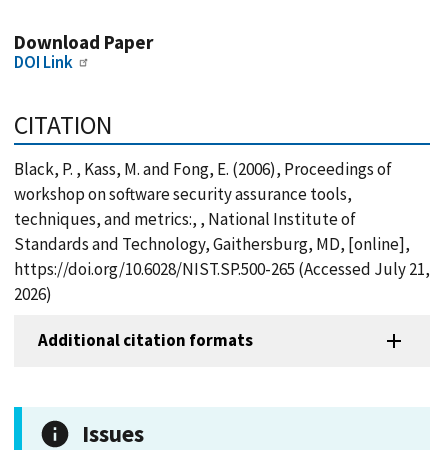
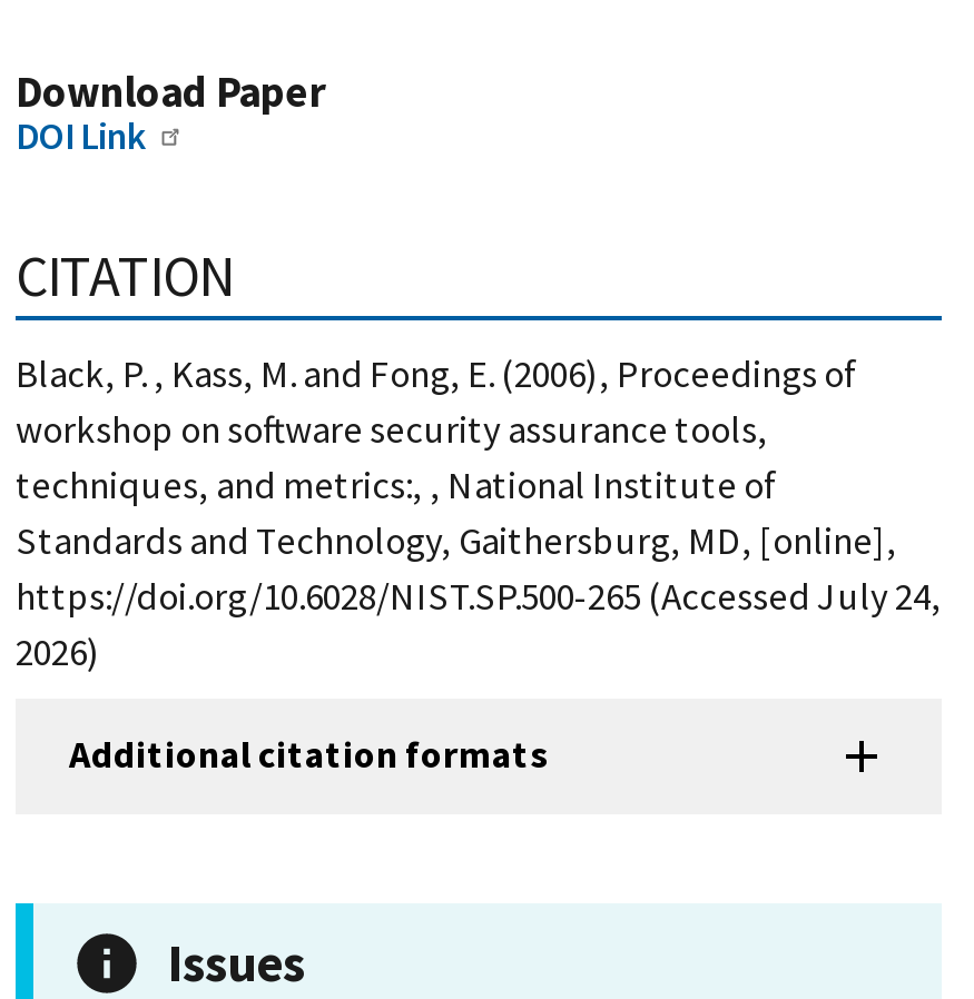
- https://doi.org/10.6028/NIST.SP.500-265 (Accessed July 21,
+ https://doi.org/10.6028/NIST.SP.500-265 (Accessed July 24,
